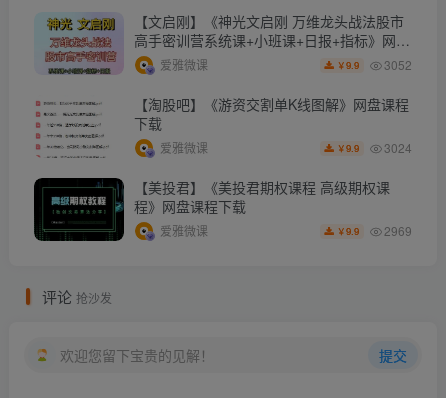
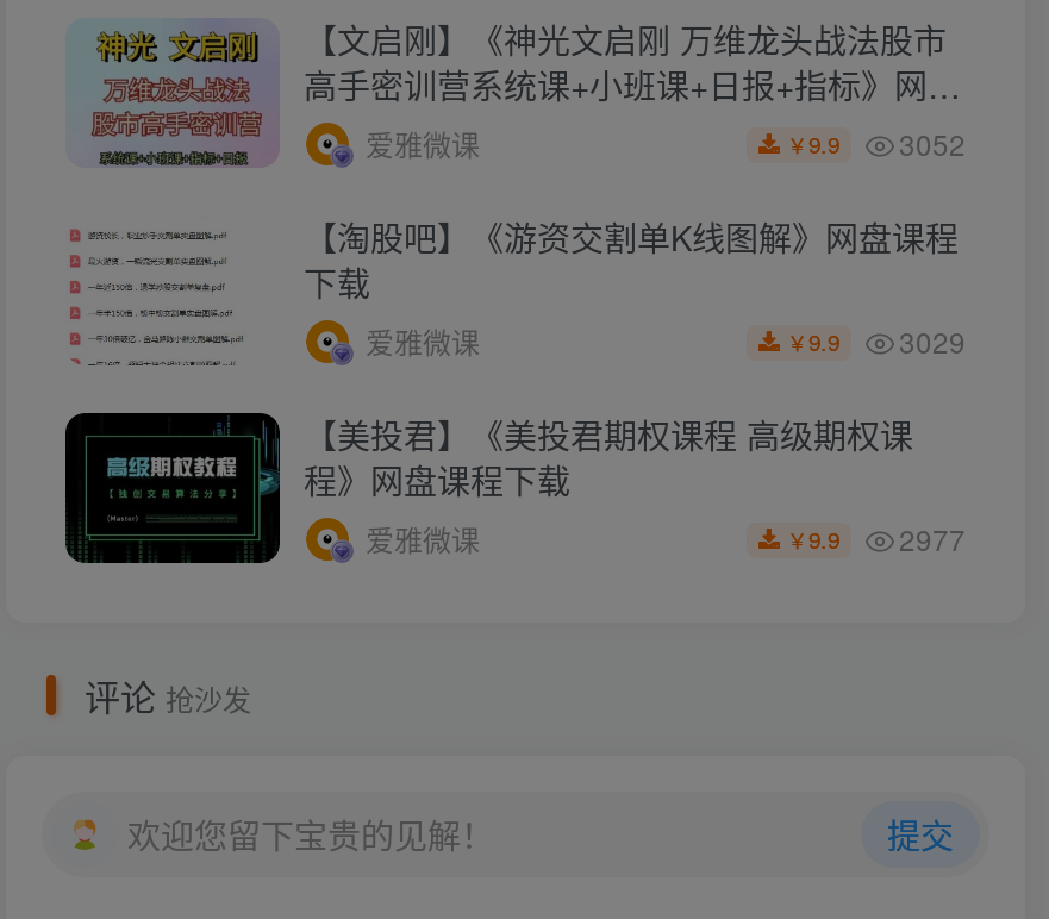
- ￥9.9 3024
+ ￥9.9 3029

- ￥9.9 2969
+ ￥9.9 2977
